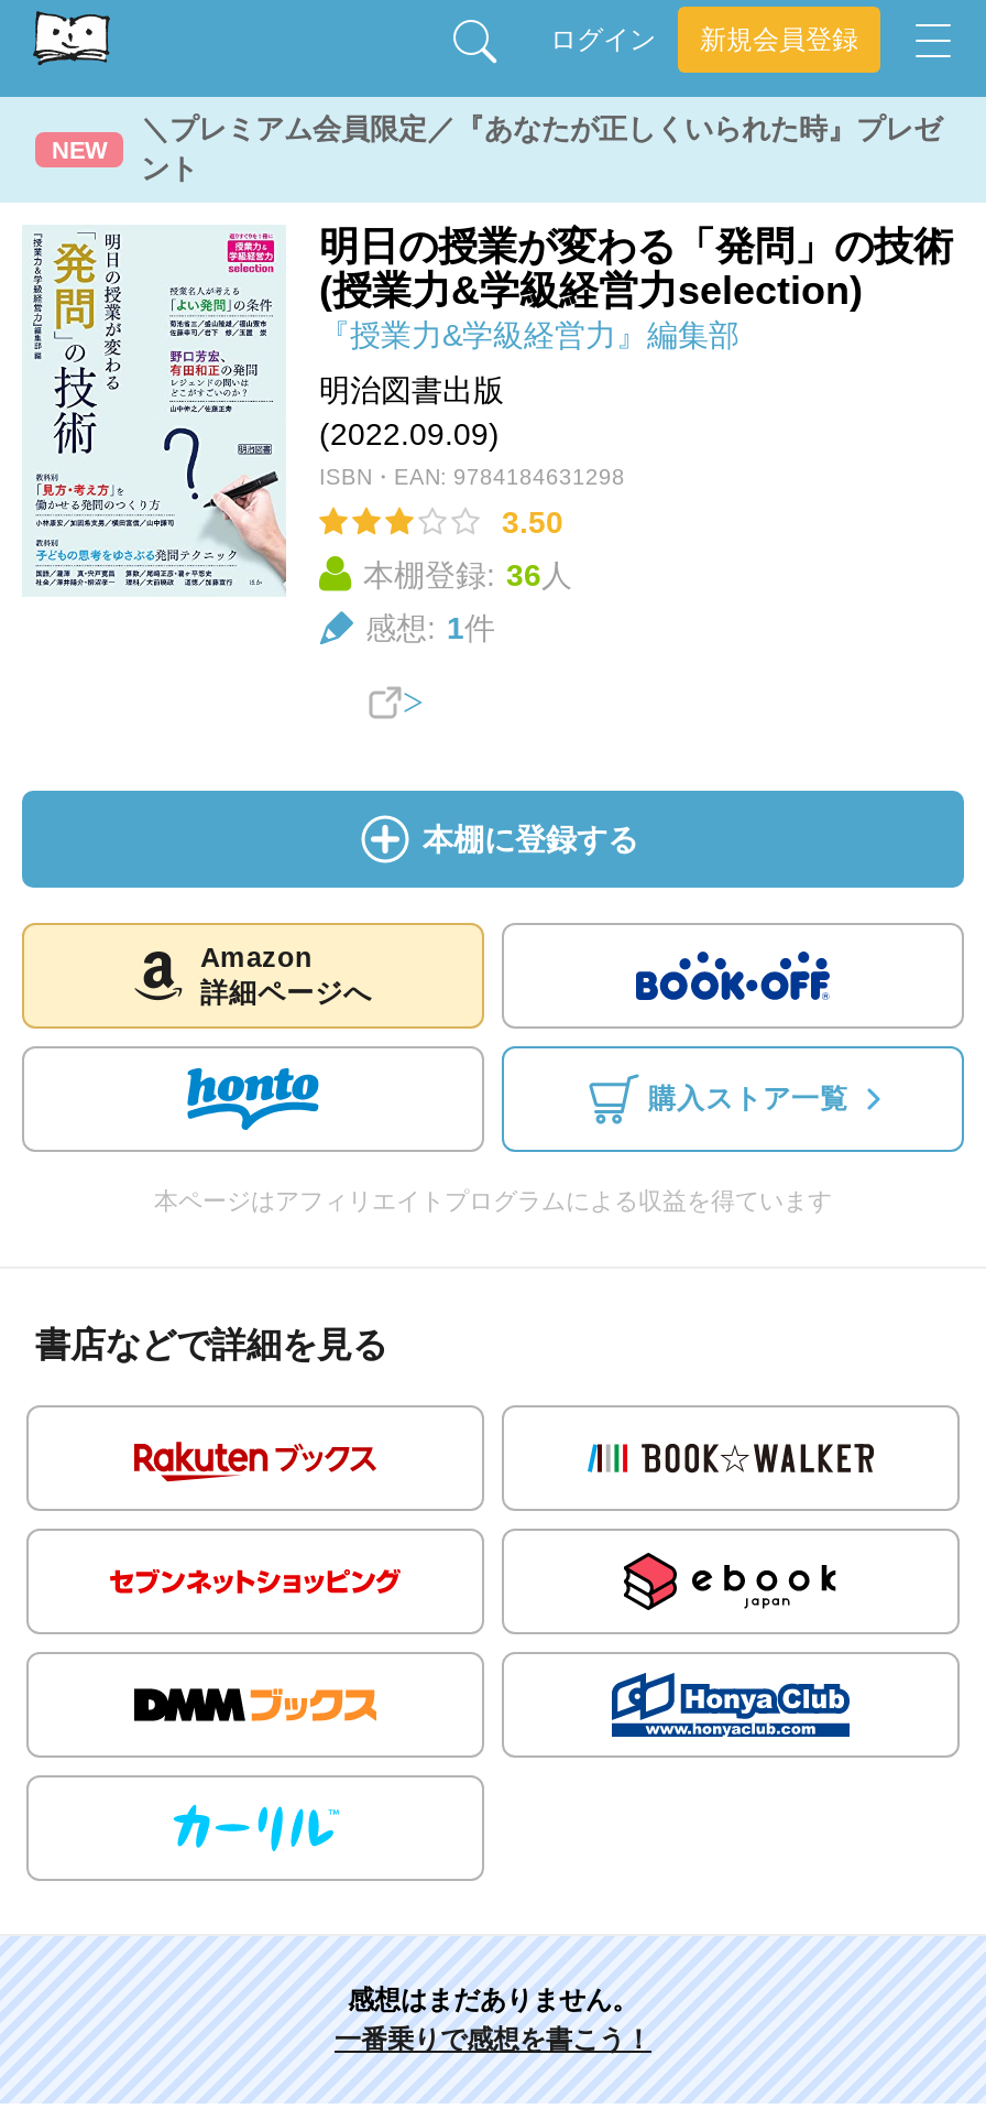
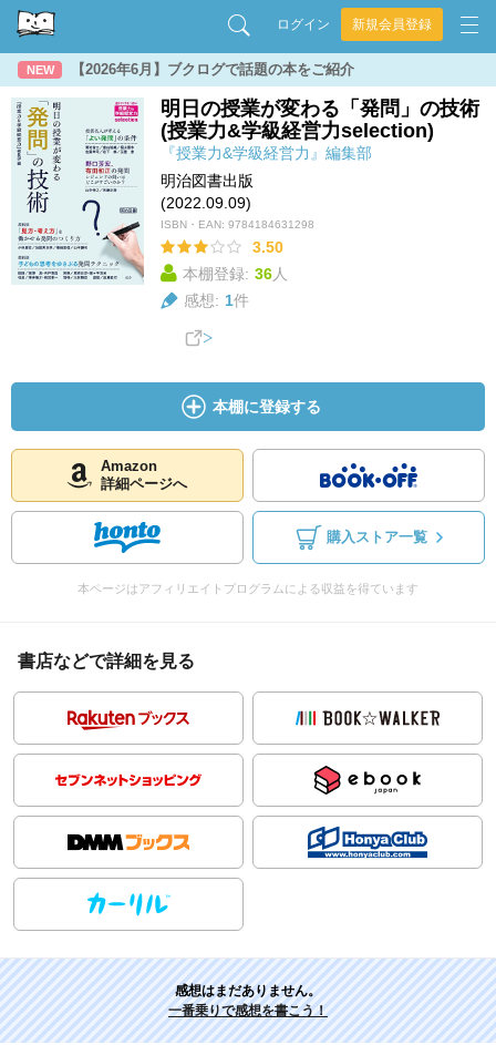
- ＼プレミアム会員限定／『あなたが正しくいられた時』プレゼ
- ント
+ 【2026年6月】ブクログで話題の本をご紹介
